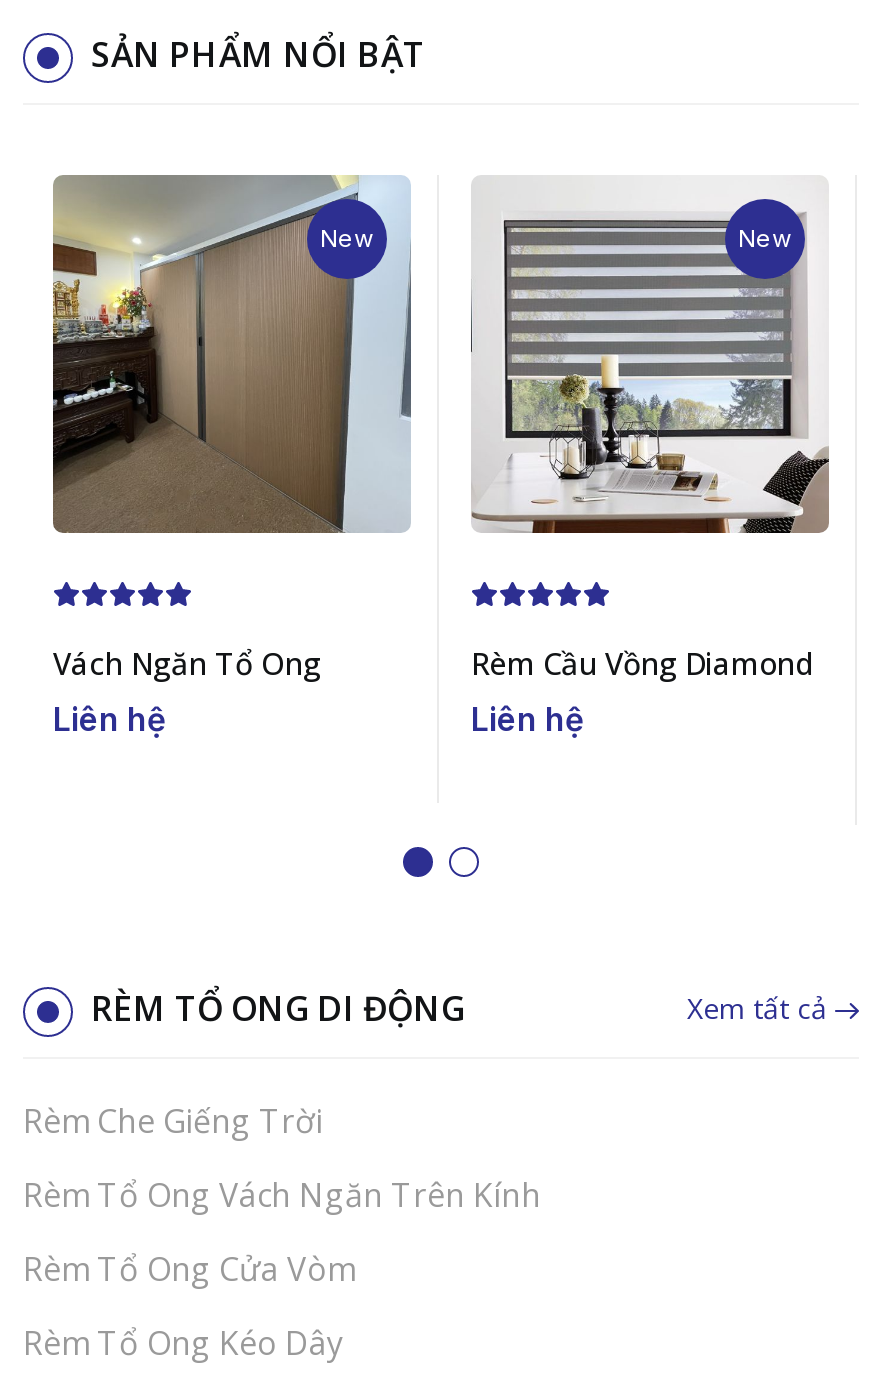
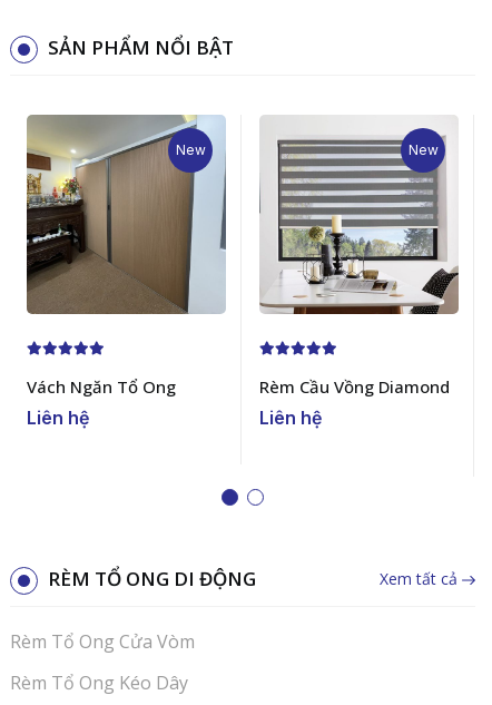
- Rèm Che Giếng Trời
- Rèm Tổ Ong Vách Ngăn Trên Kính
